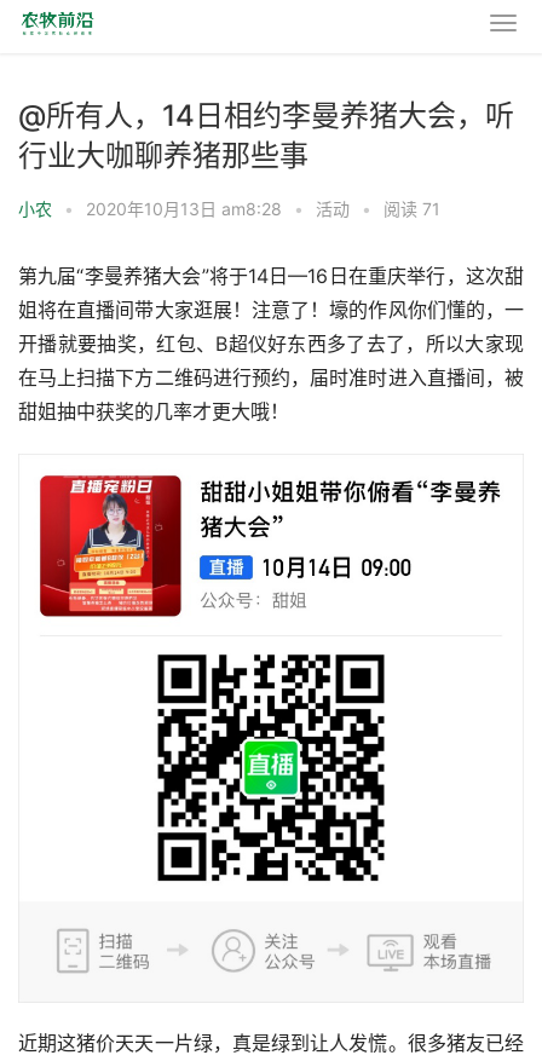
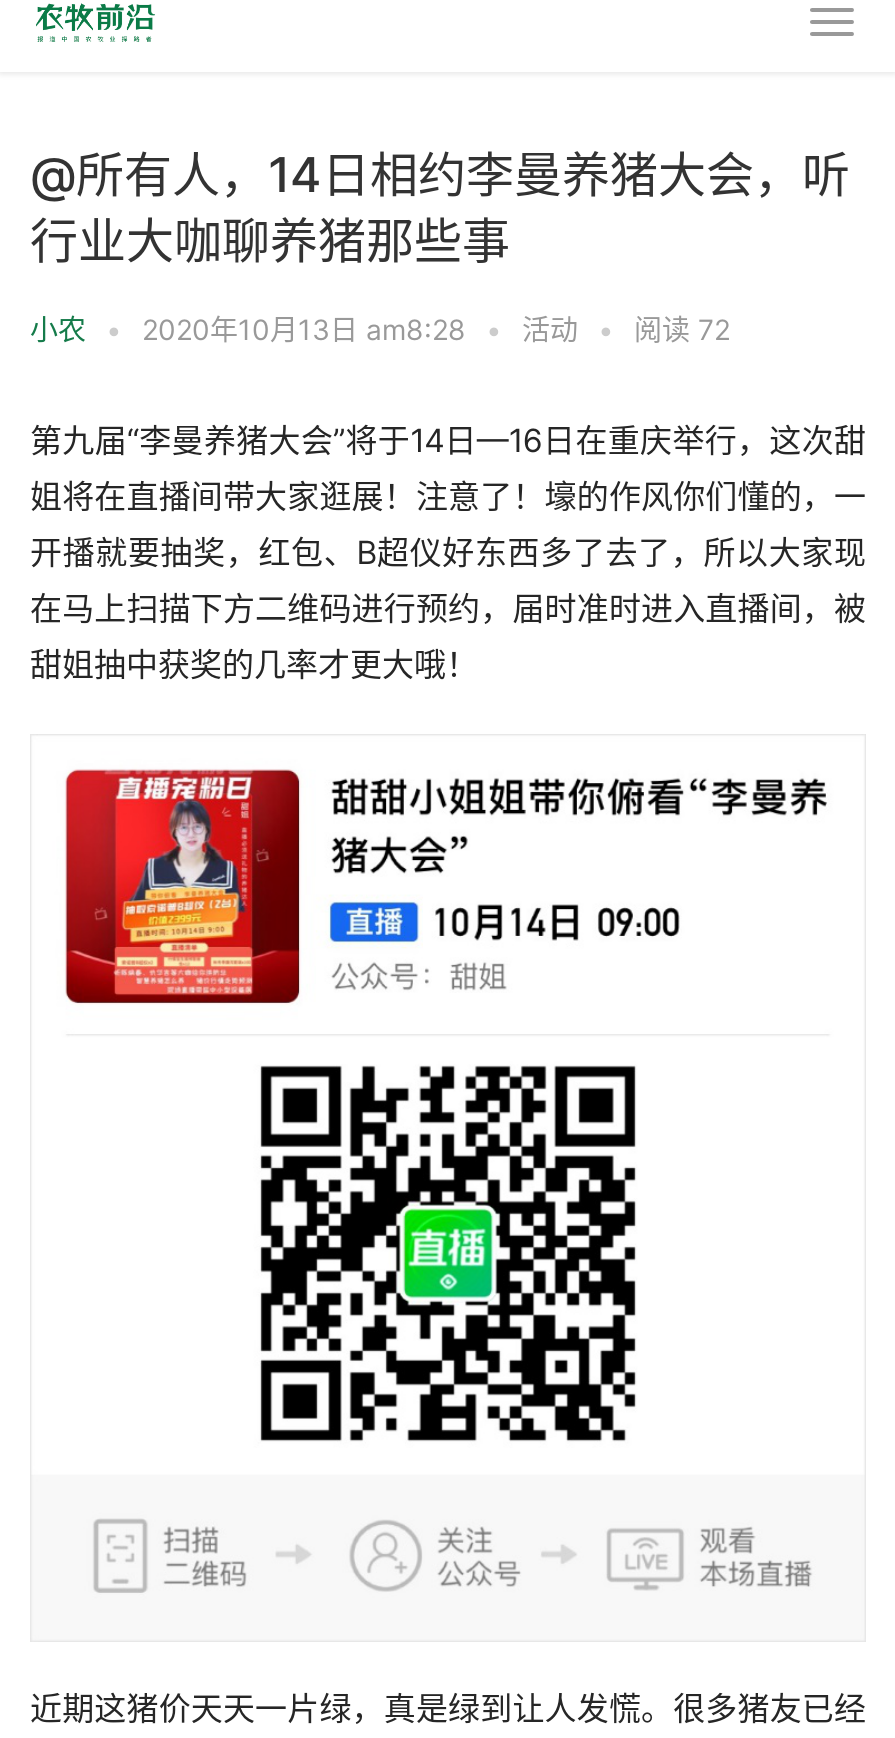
- 小农 • 2020年10月13日 am8:28 • 活动 • 阅读 71
+ 小农 • 2020年10月13日 am8:28 • 活动 • 阅读 72
